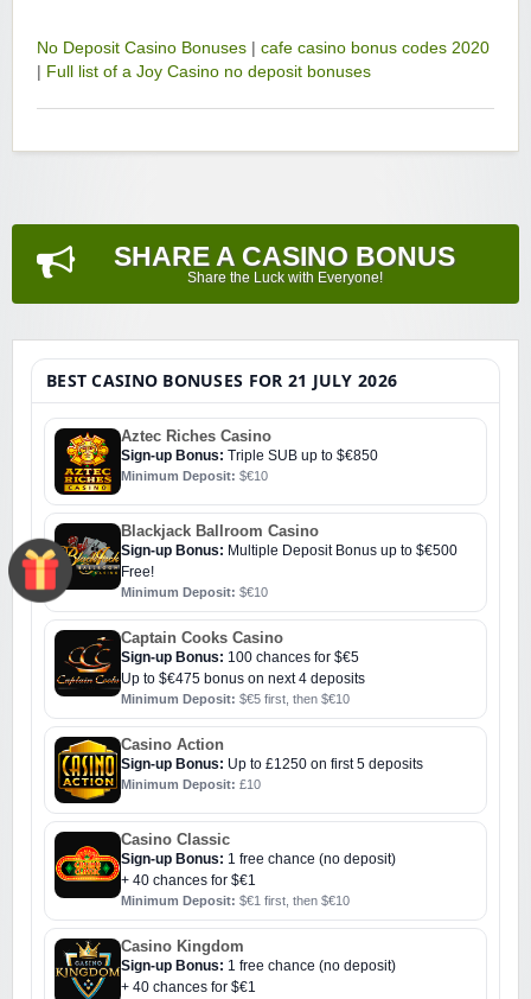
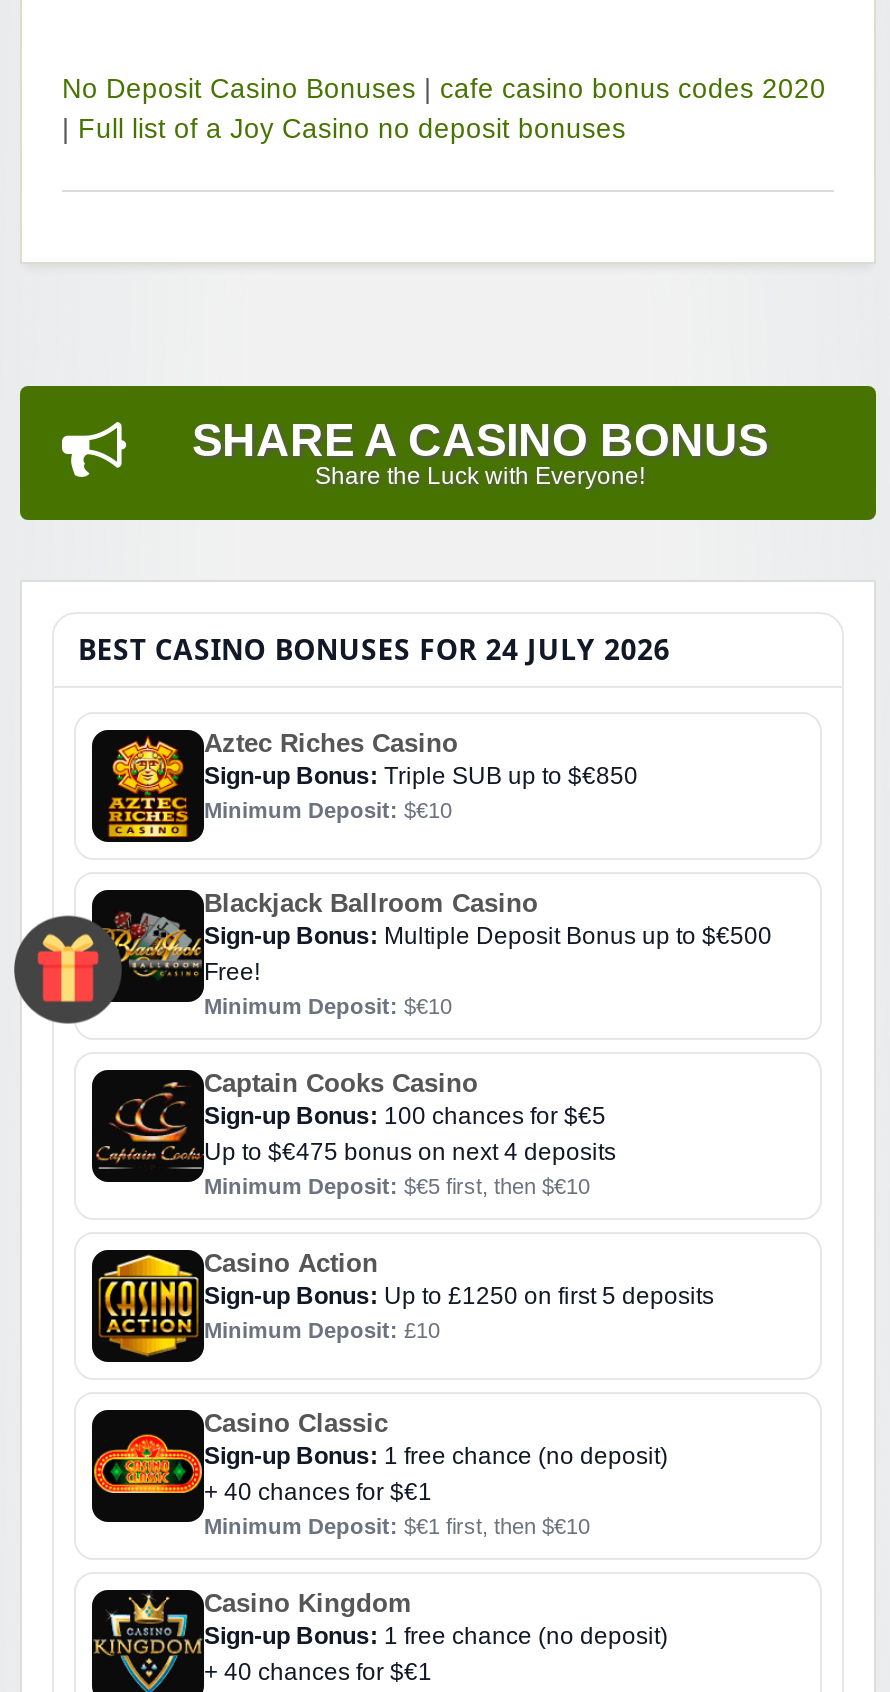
- BEST CASINO BONUSES FOR 21 JULY 2026
+ BEST CASINO BONUSES FOR 24 JULY 2026
